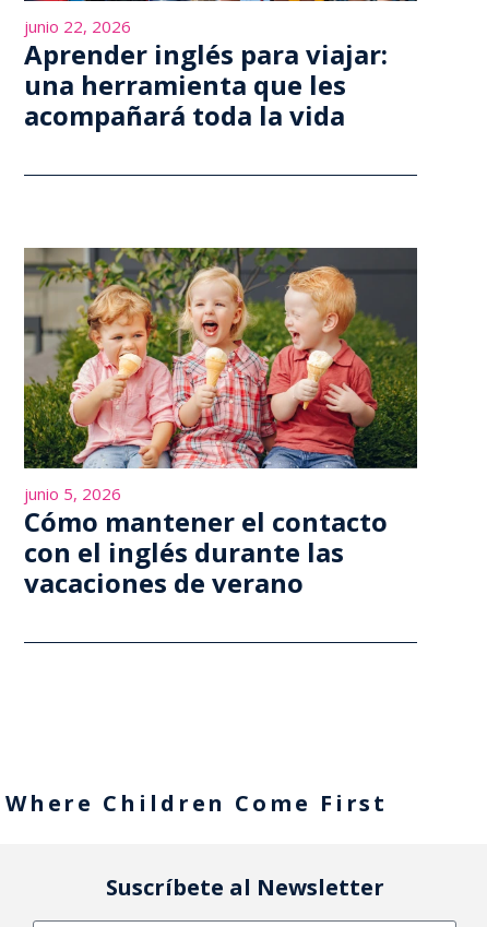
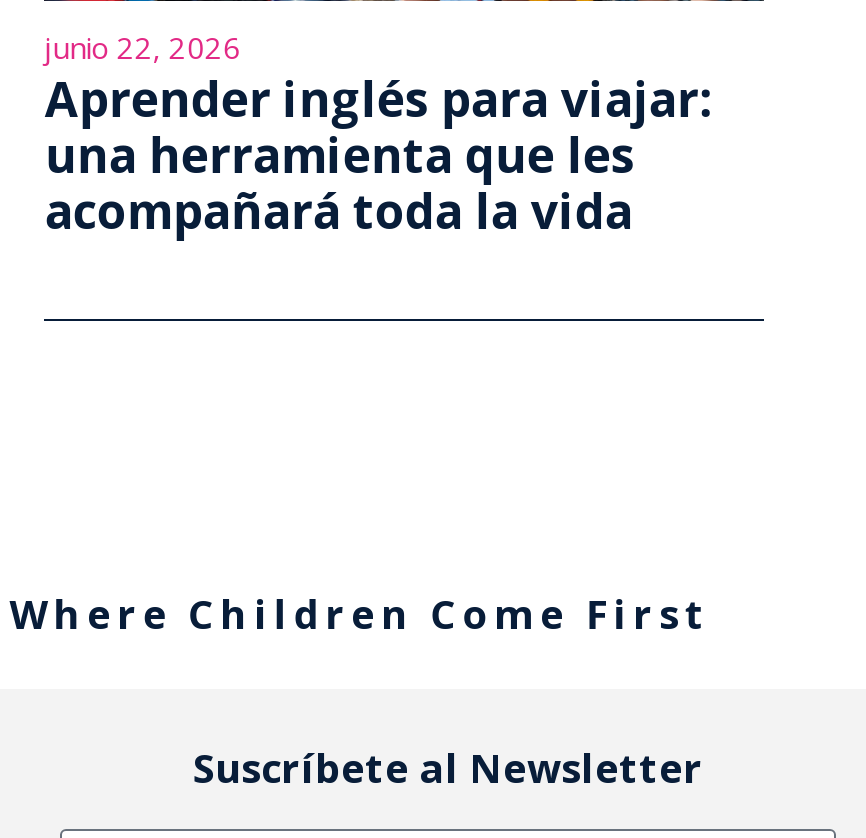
- [image]
- junio 5, 2026
- Cómo mantener el contacto
- con el inglés durante las
- vacaciones de verano
